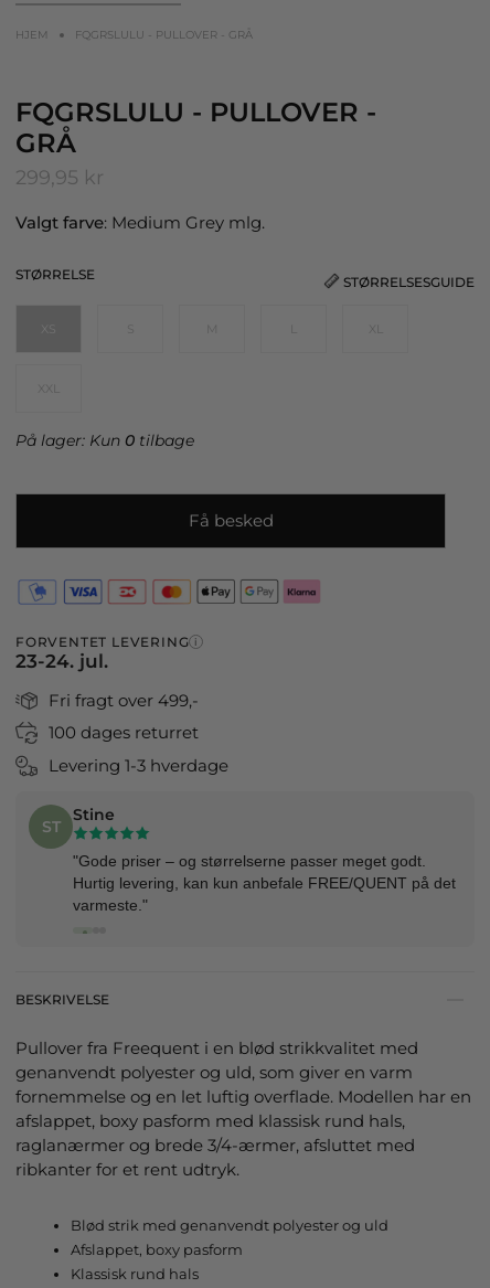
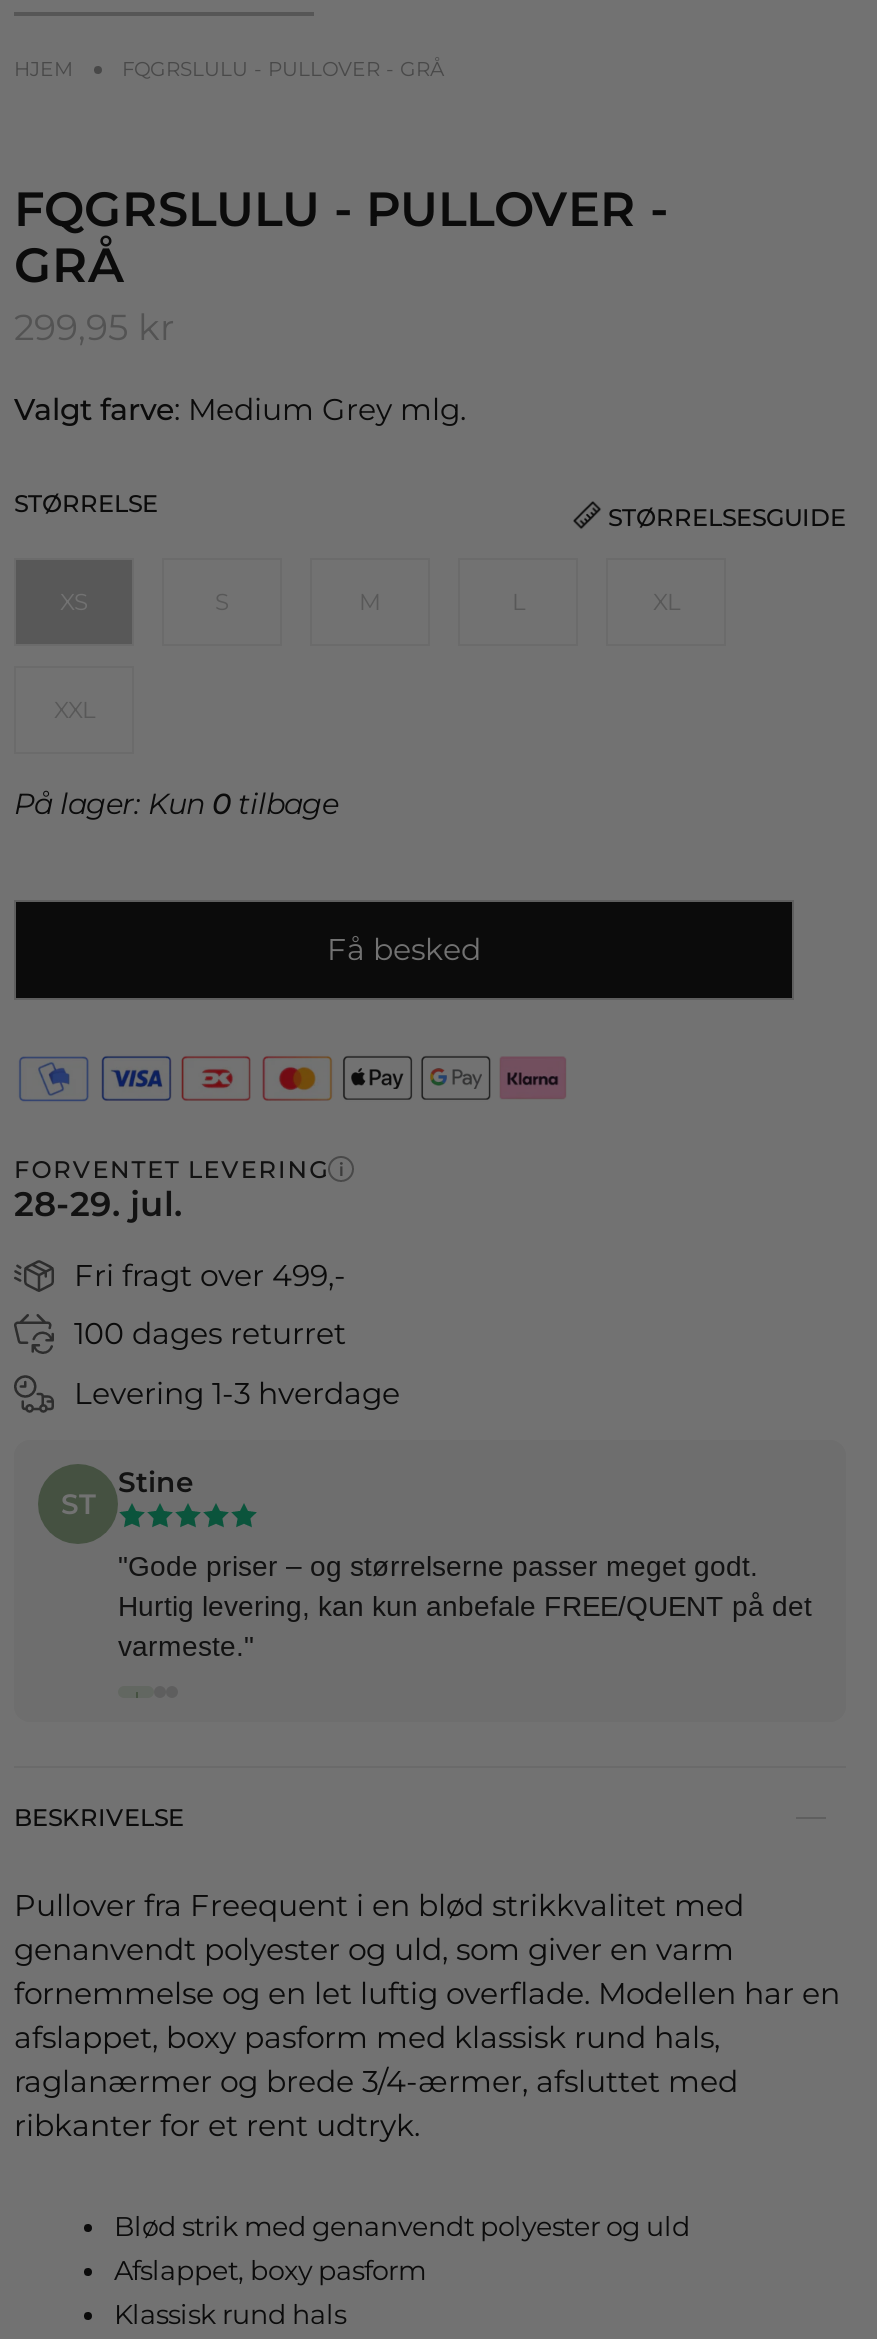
- 23-24. jul.
+ 28-29. jul.
